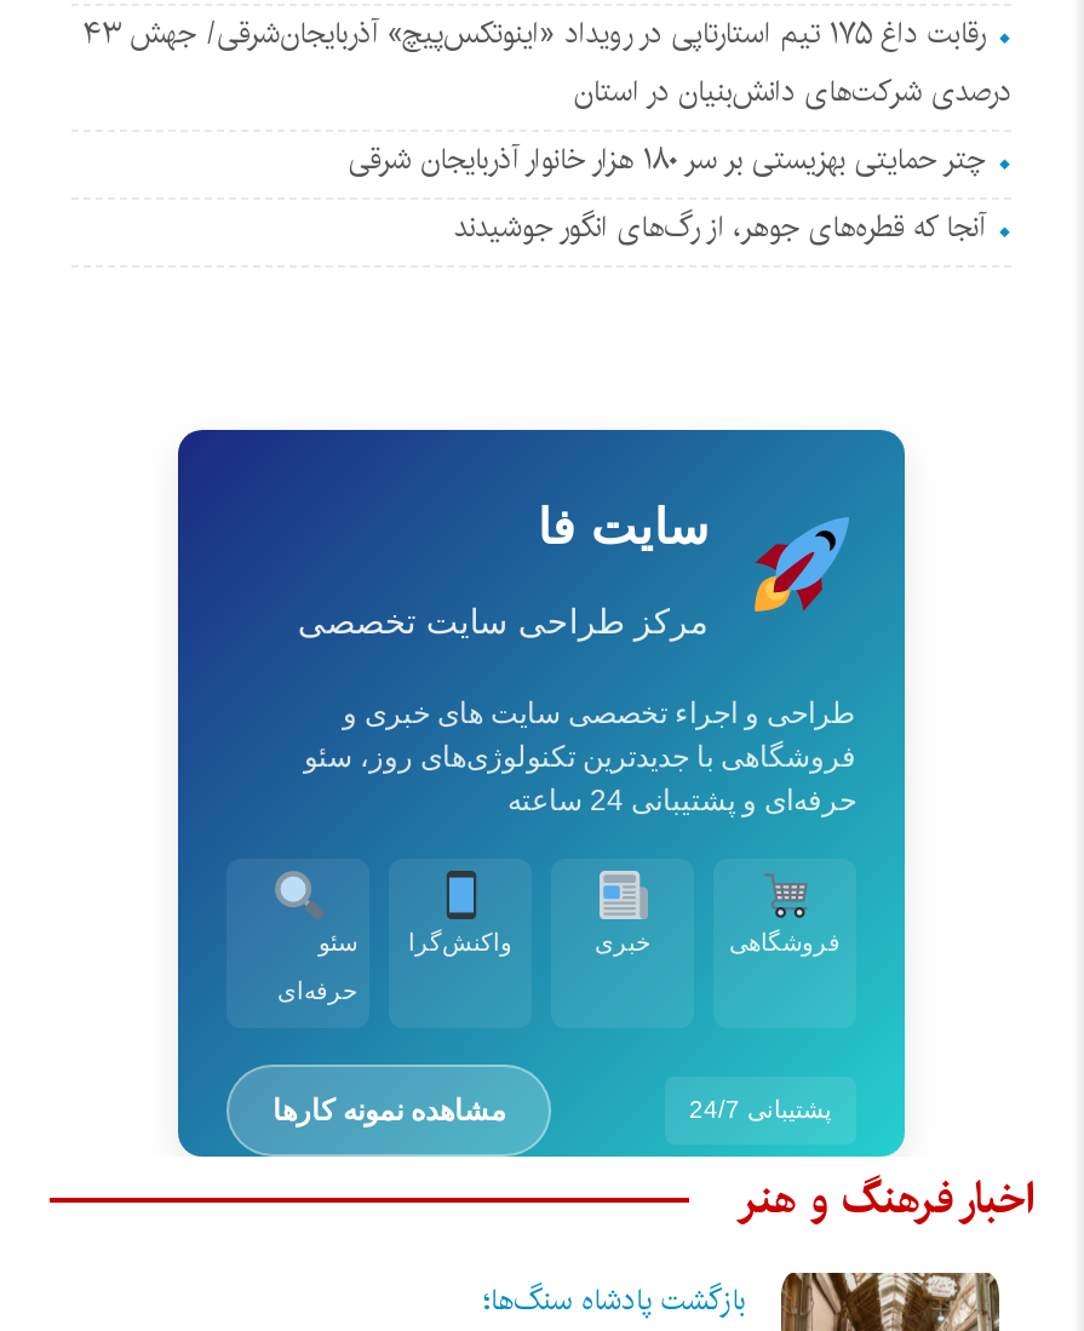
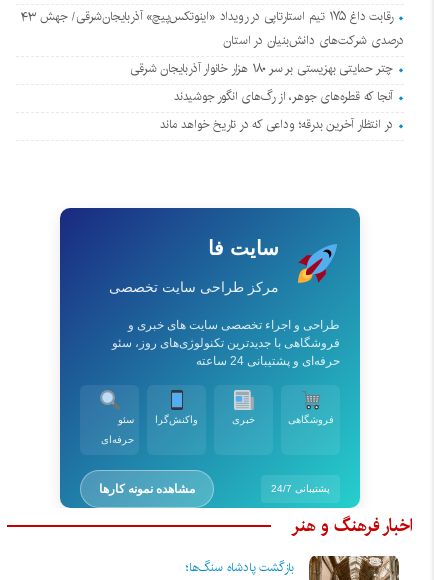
+ در انتظار آخرین بدرقه؛ وداعی که در تاریخ خواهد ماند
